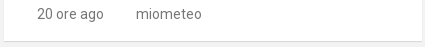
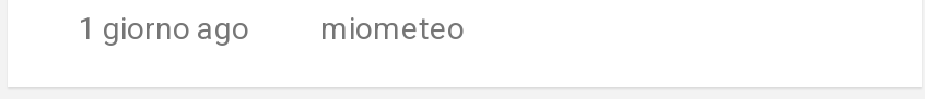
- 20 ore ago
+ 1 giorno ago
